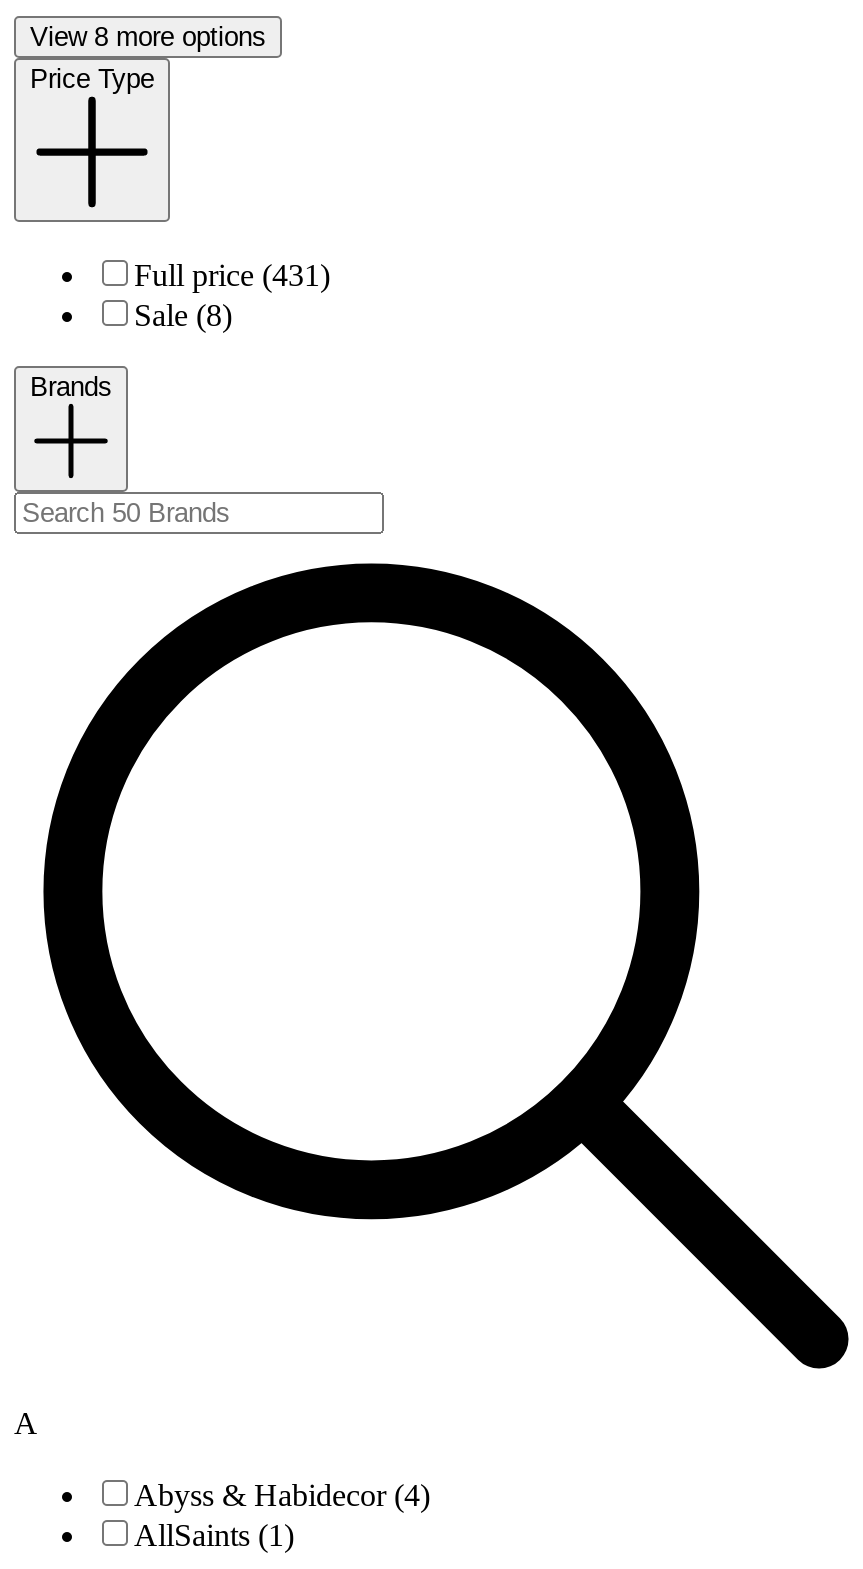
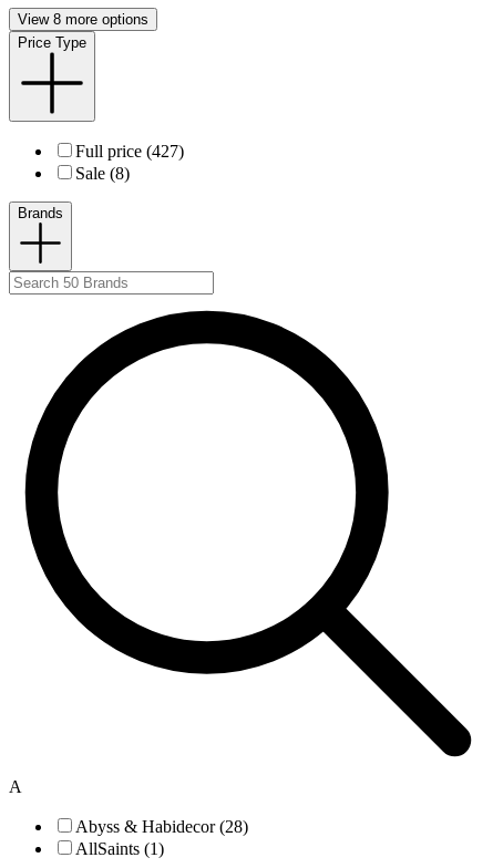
- Full price (431)
+ Full price (427)

- Abyss & Habidecor (4)
+ Abyss & Habidecor (28)
